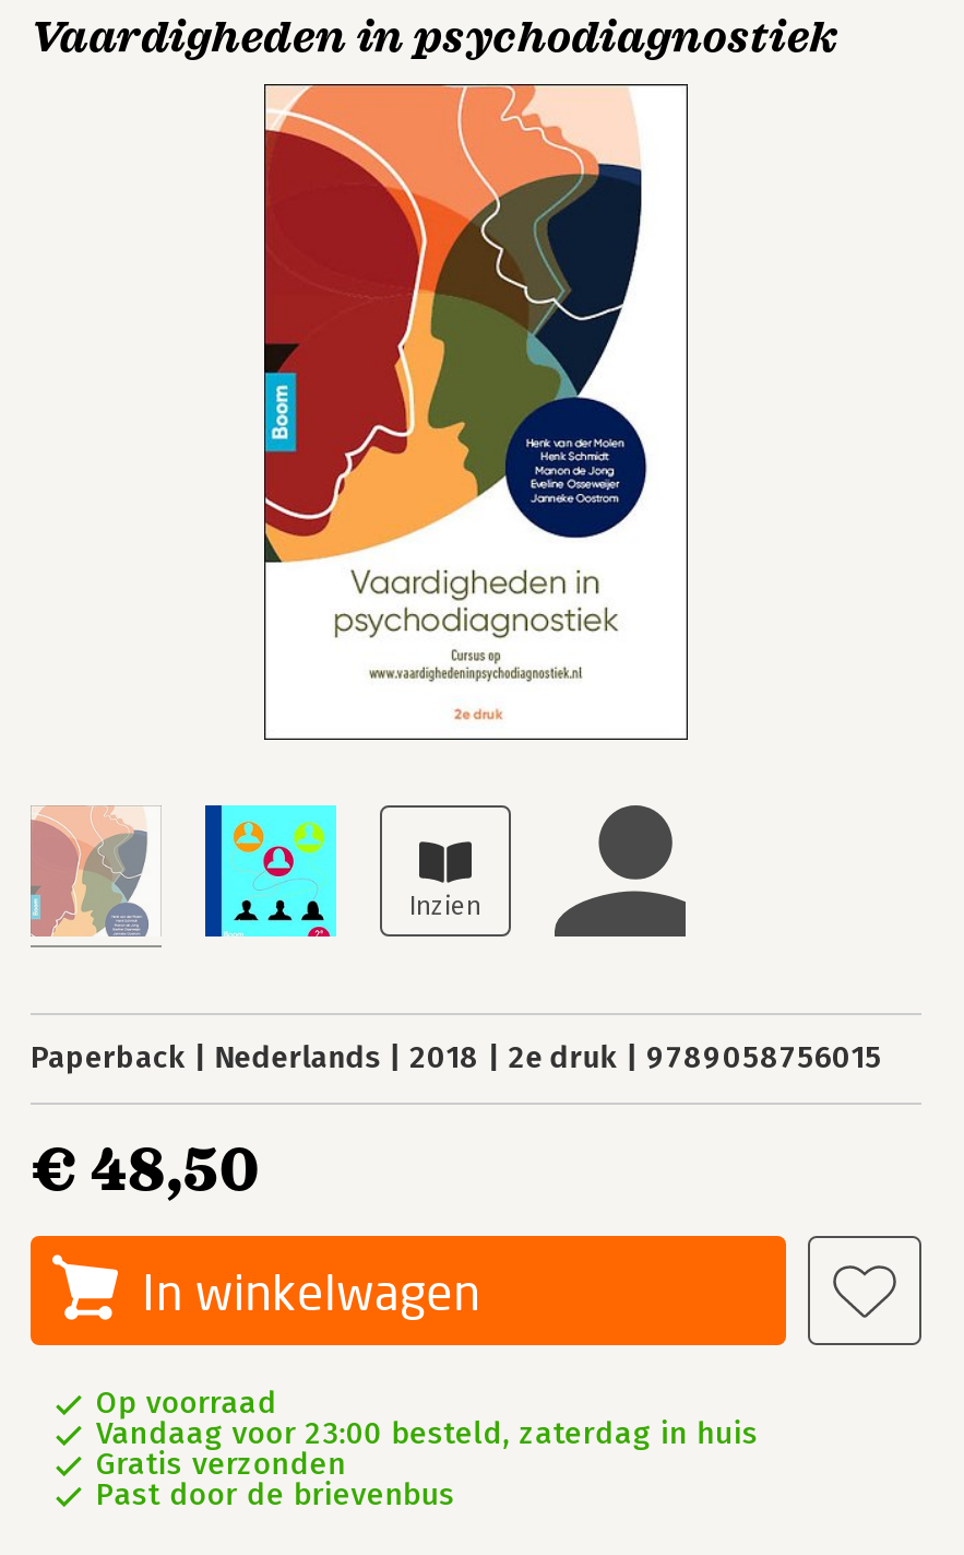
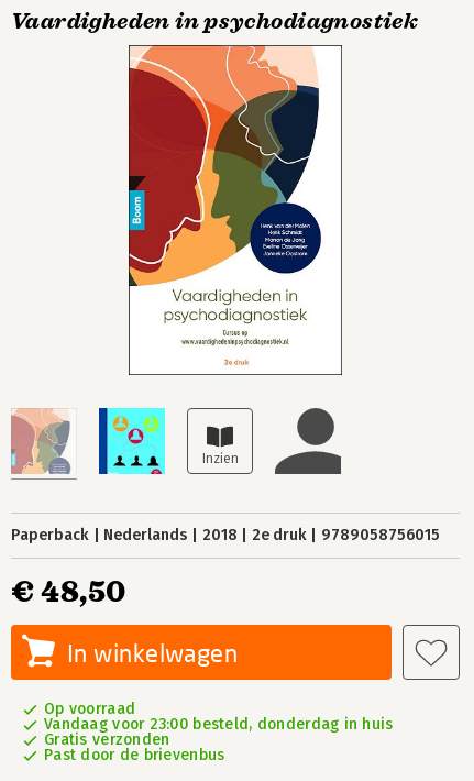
- Vandaag voor 23:00 besteld, zaterdag in huis
+ Vandaag voor 23:00 besteld, donderdag in huis
